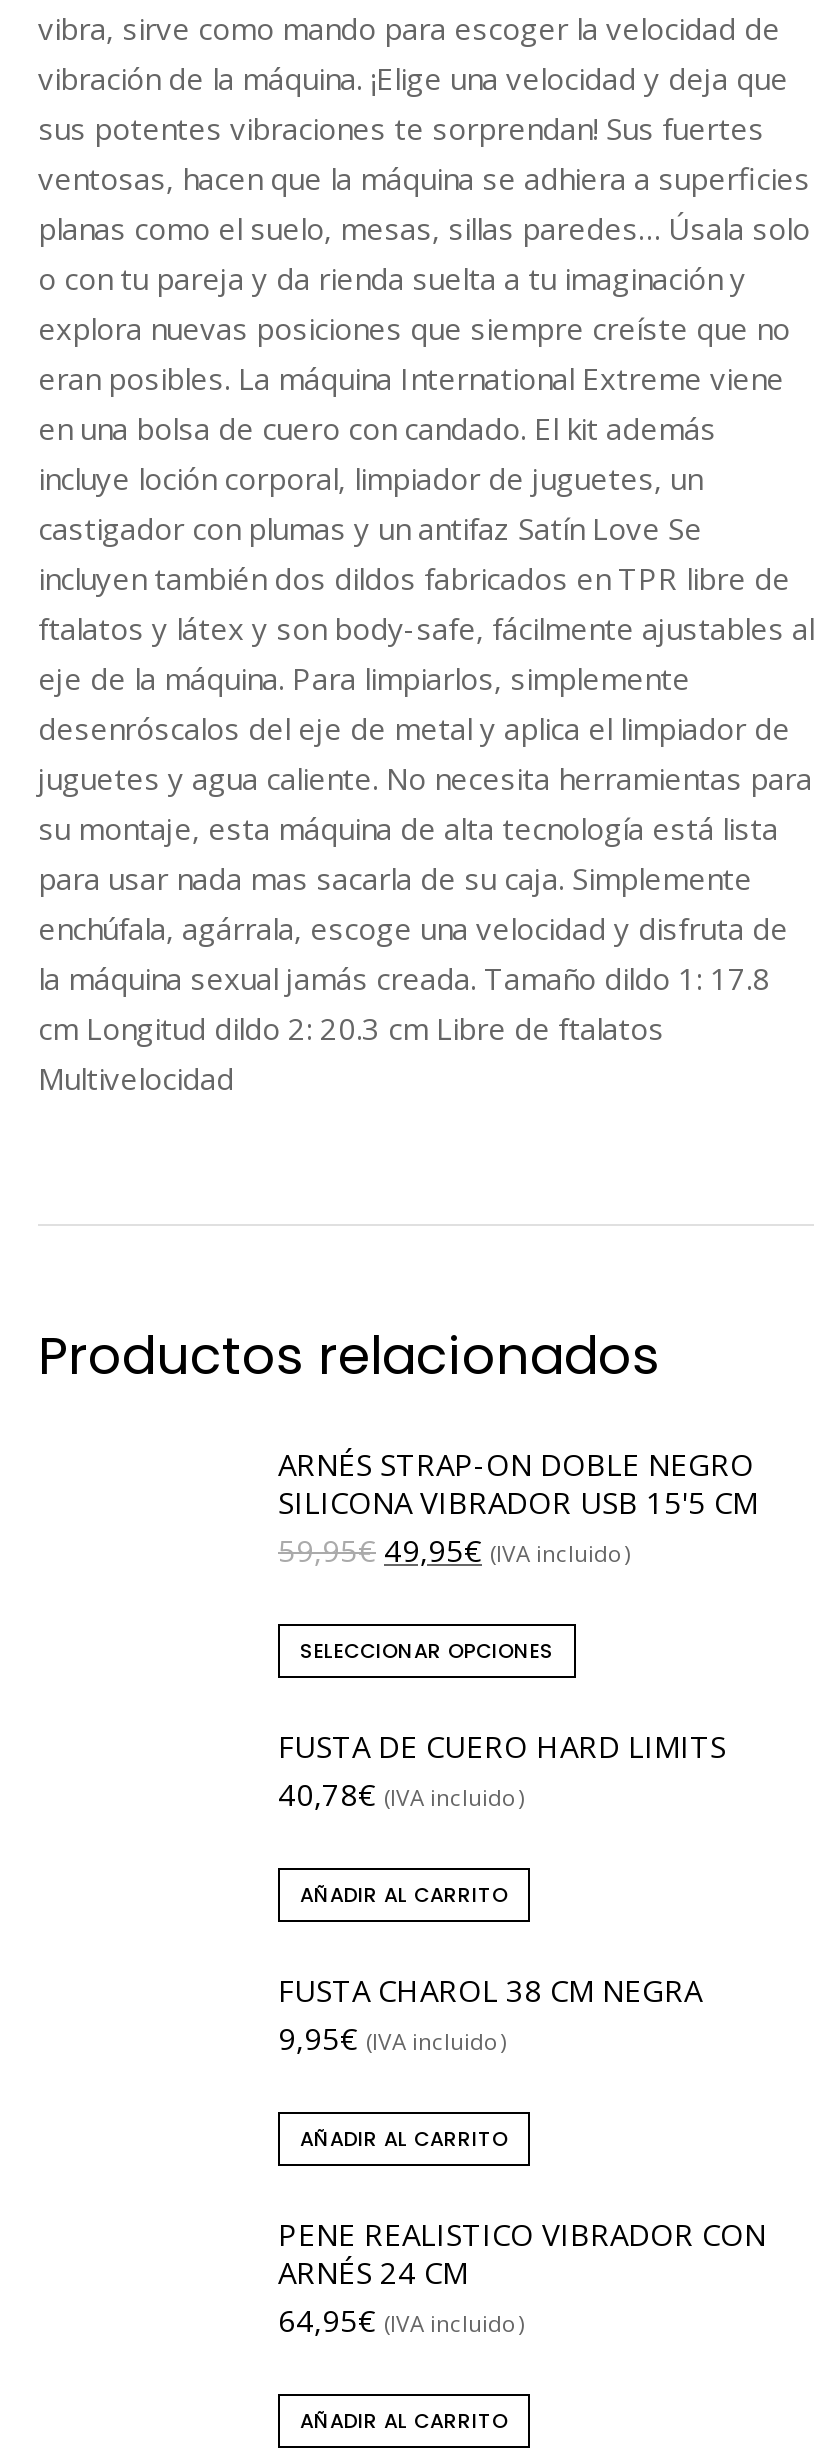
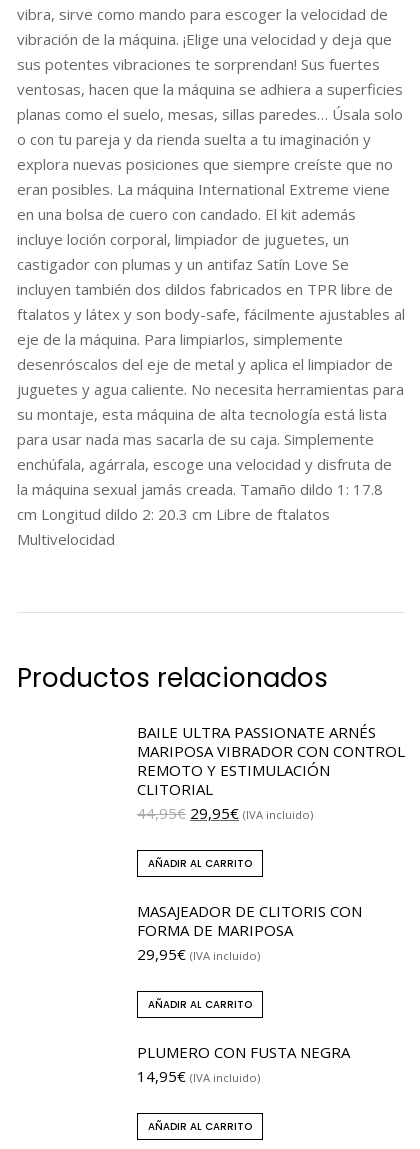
- ARNÉS STRAP-ON DOBLE NEGRO
- SILICONA VIBRADOR USB 15'5 CM
- 59,95 € 49,95€ (IVA incluido)
- SELECCIONAR OPCIONES
- FUSTA DE CUERO HARD LIMITS
- 40,78€ (IVA incluido)
+ BAILE ULTRA PASSIONATE ARNÉS
+ MARIPOSA VIBRADOR CON CONTROL
+ REMOTO Y ESTIMULACIÓN
+ CLITORIAL
+ 44,95 € 29,95€ (IVA incluido)

- FUSTA CHAROL 38 CM NEGRA
- 9,95€ (IVA incluido)
+ MASAJEADOR DE CLITORIS CON
+ FORMA DE MARIPOSA
+ 29,95€ (IVA incluido)

- PENE REALISTICO VIBRADOR CON
- ARNÉS 24 CM
- 64,95€ (IVA incluido)
+ PLUMERO CON FUSTA NEGRA
+ 14,95€ (IVA incluido)
